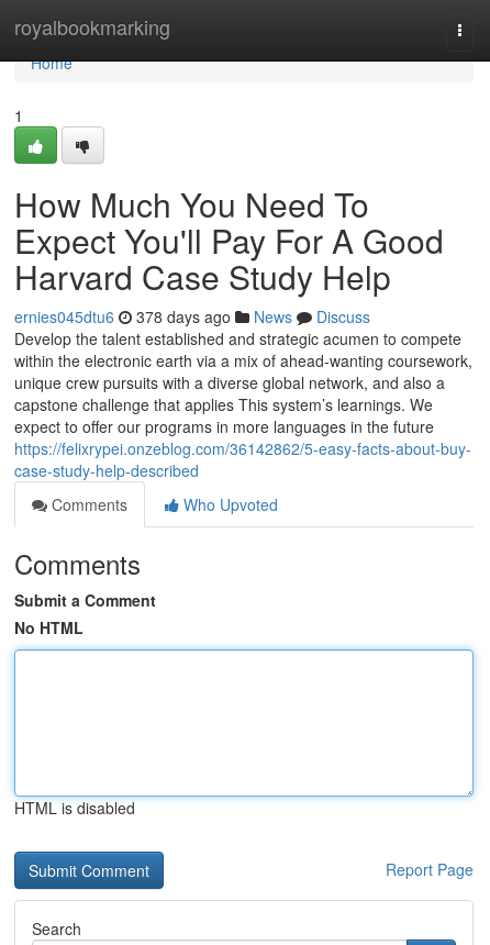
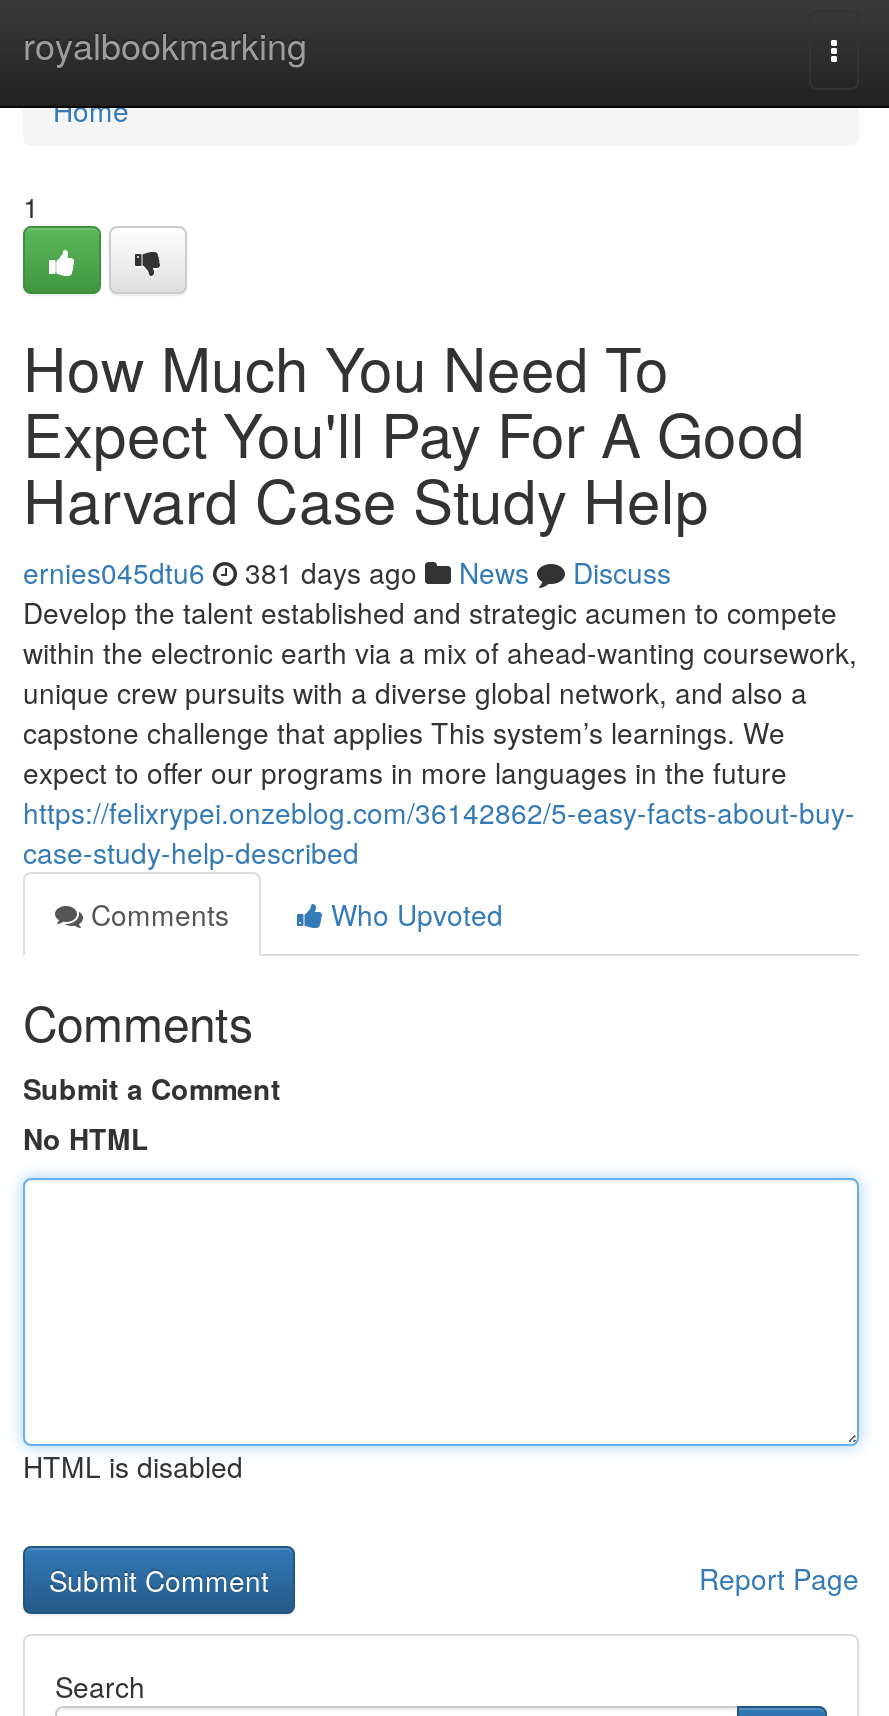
- ernies045dtu6 378 days ago News Discuss
+ ernies045dtu6 381 days ago News Discuss
